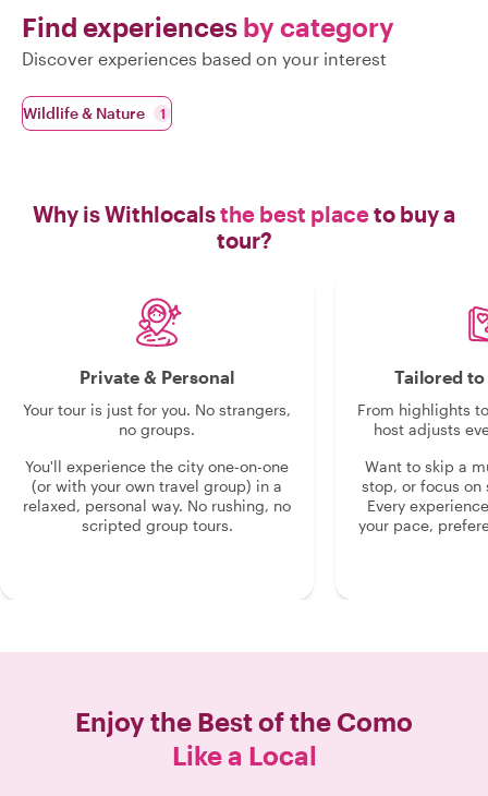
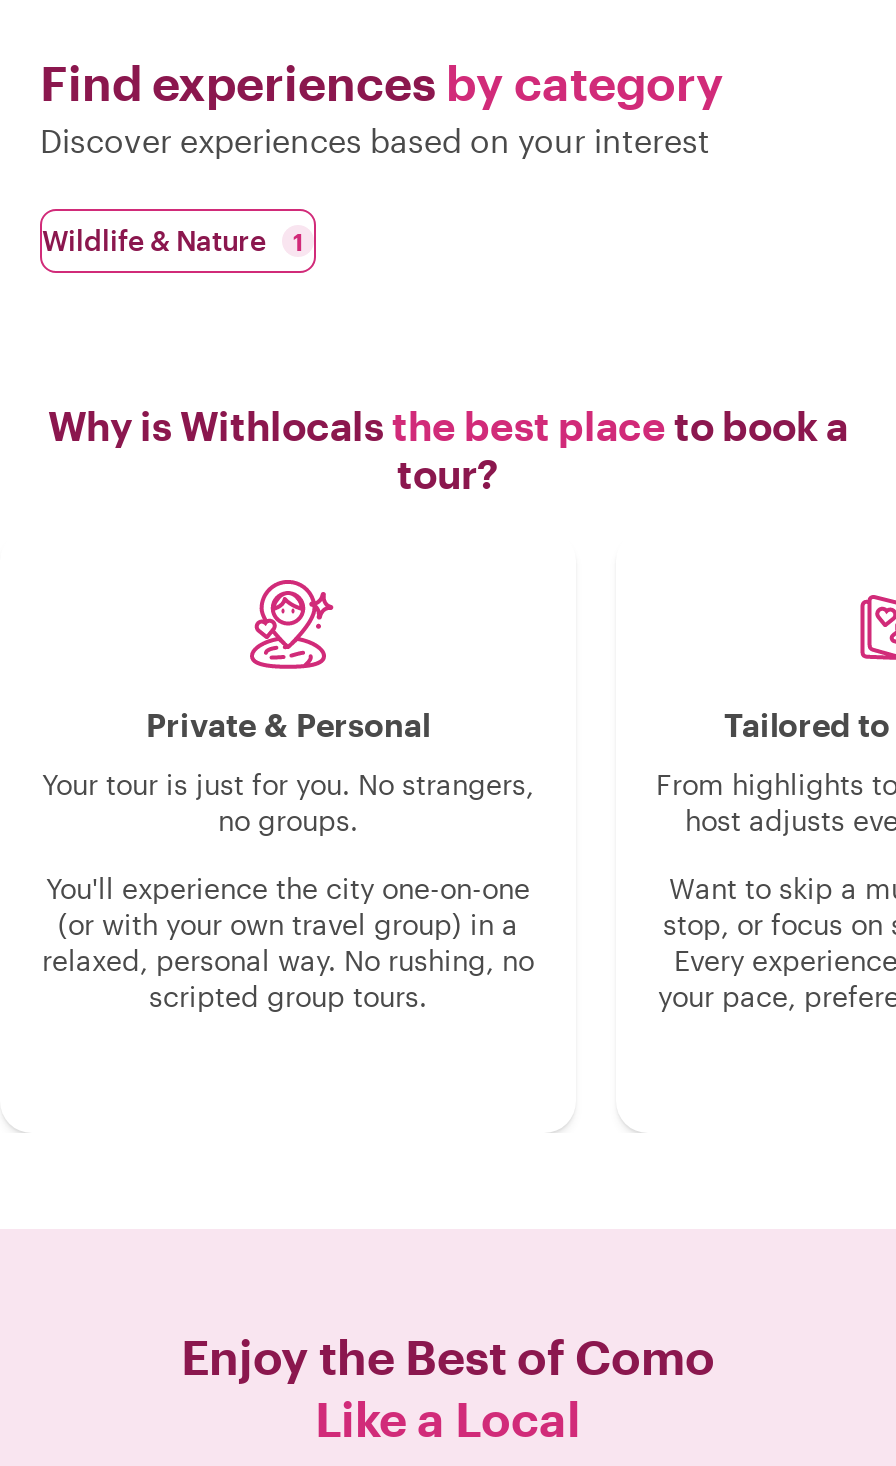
- Why is Withlocals the best place to buy a
+ Why is Withlocals the best place to book a

- Enjoy the Best of the Como
+ Enjoy the Best of Como
